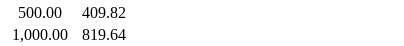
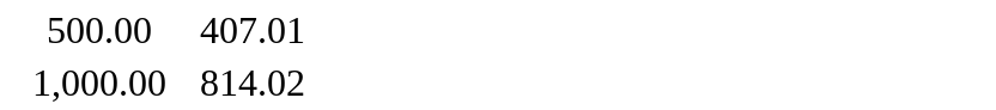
- 500.00 409.82
+ 500.00 407.01

- 1,000.00 819.64
+ 1,000.00 814.02
